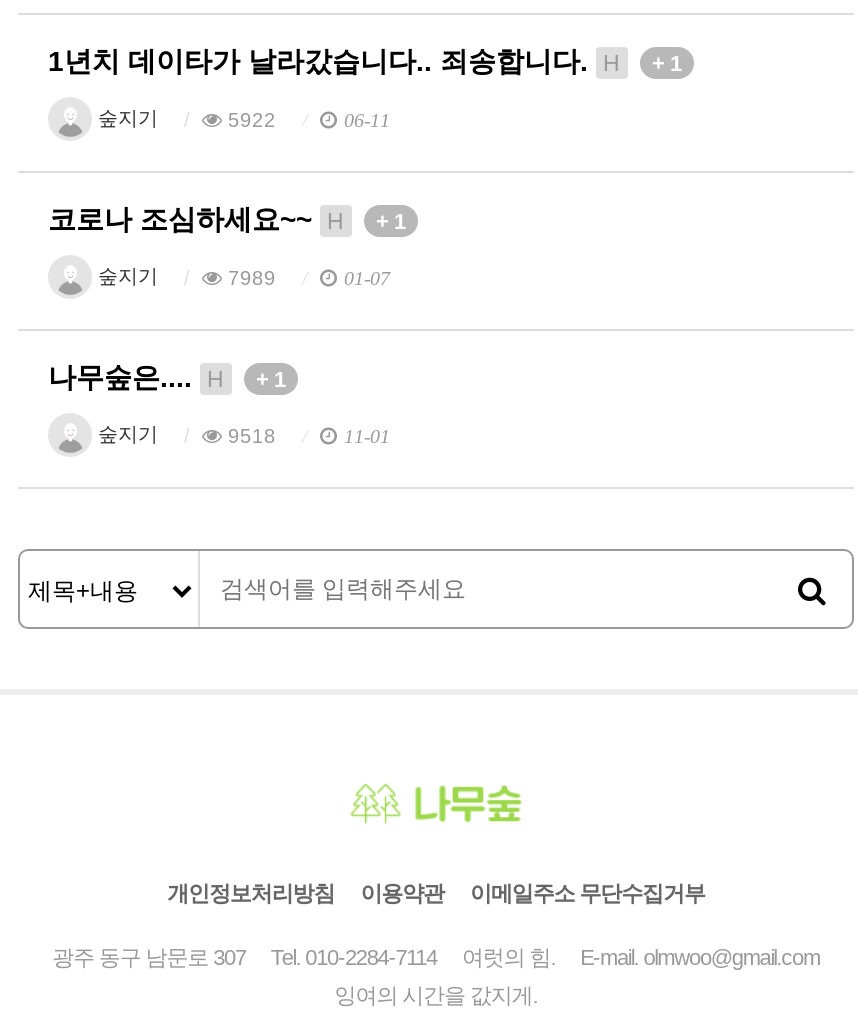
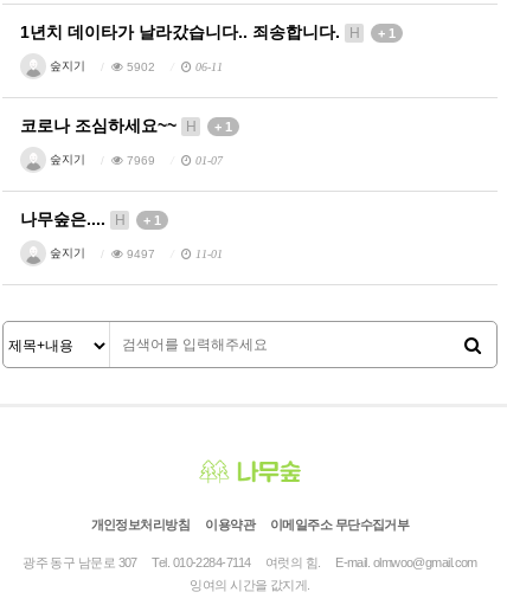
- 5922
+ 5902

- 7989
+ 7969

- 9518
+ 9497
